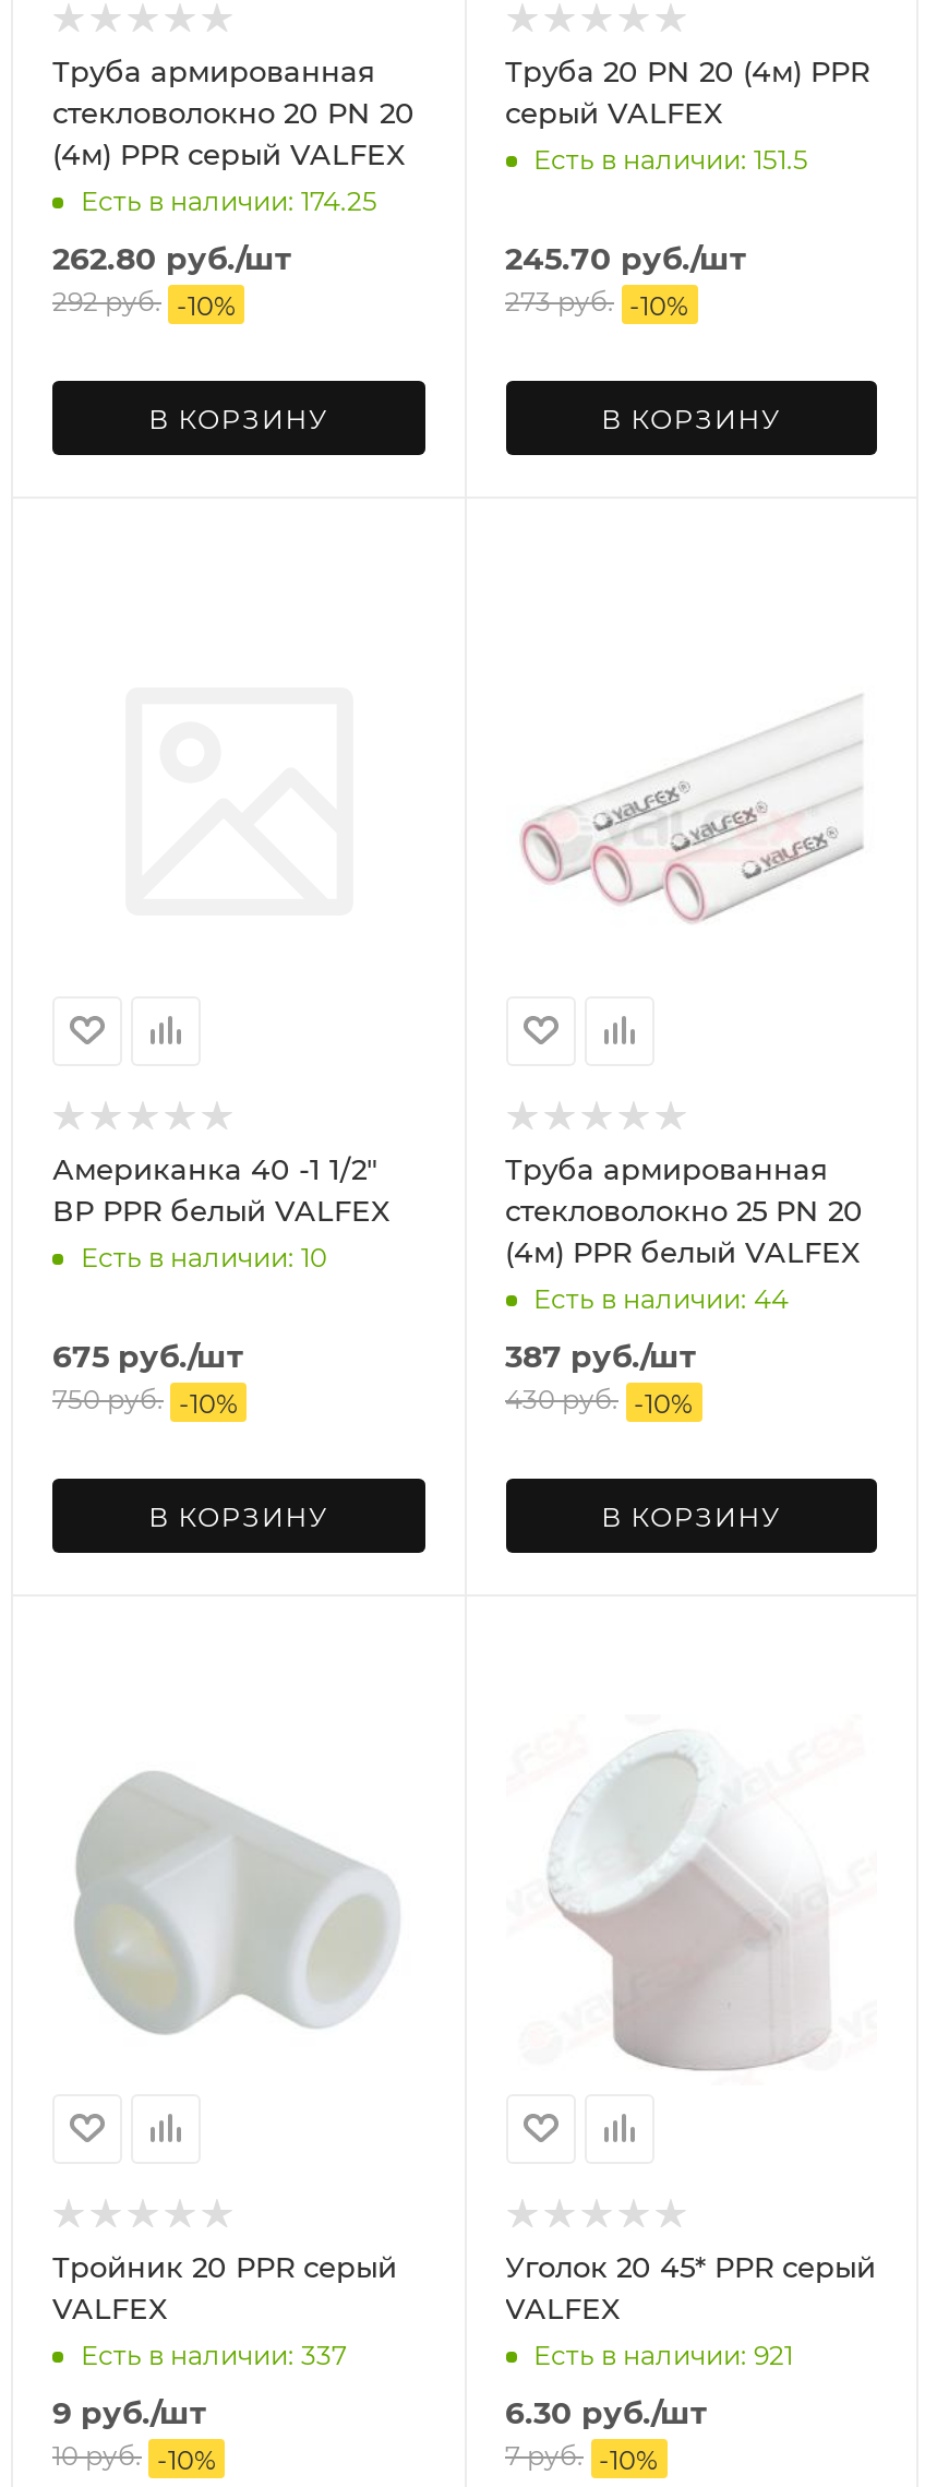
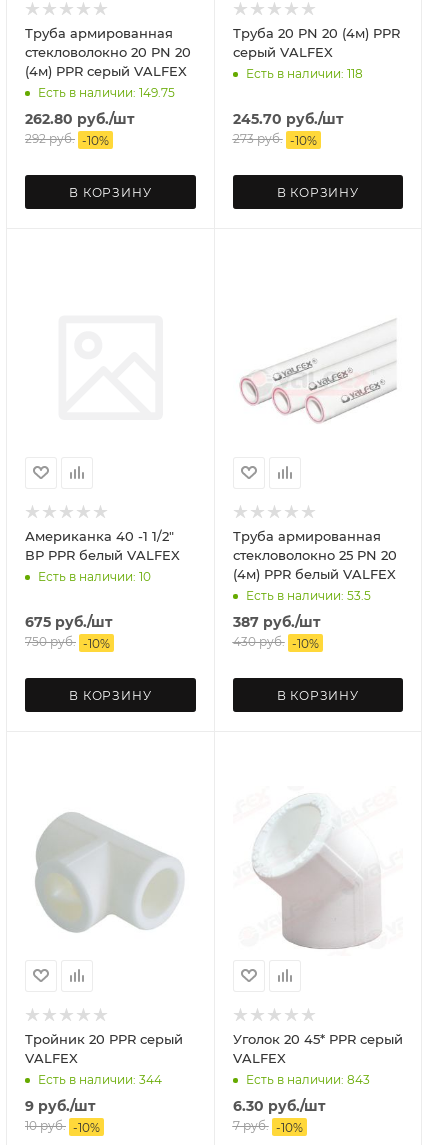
- Есть в наличии: 151.5
+ Есть в наличии: 118

- Есть в наличии: 174.25
+ Есть в наличии: 149.75

- Есть в наличии: 44
+ Есть в наличии: 53.5

- Есть в наличии: 337
+ Есть в наличии: 344

- Есть в наличии: 921
+ Есть в наличии: 843
